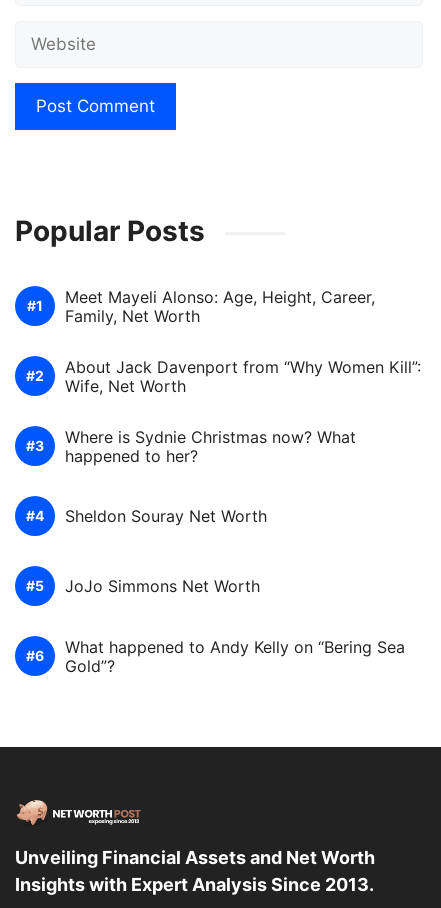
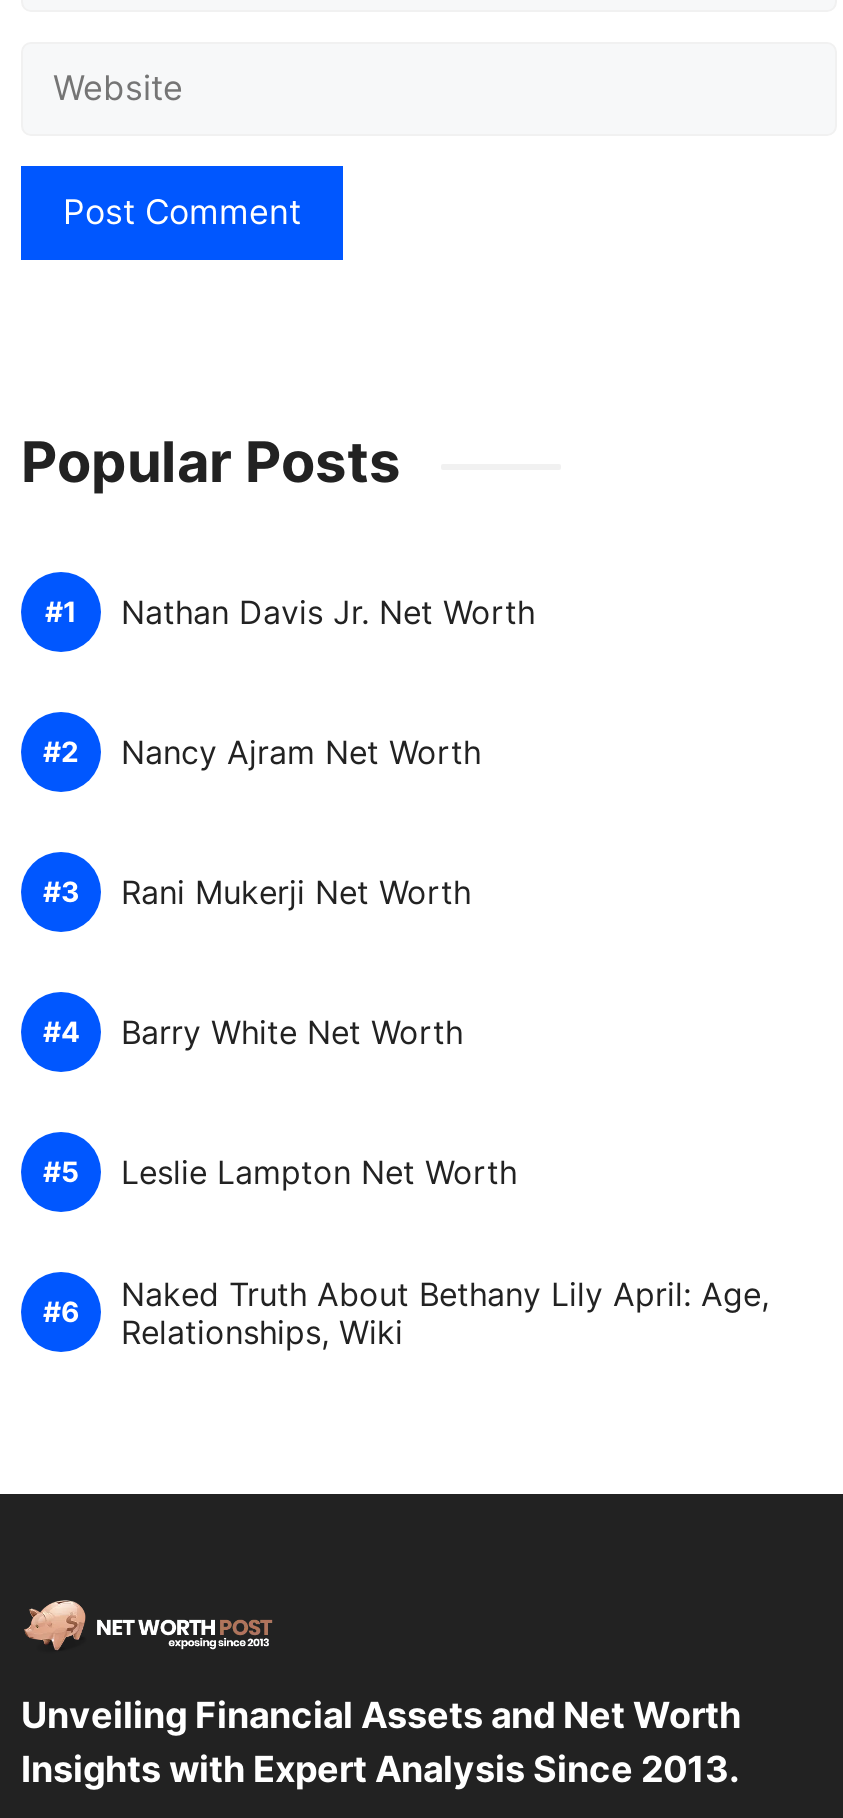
- Meet Mayeli Alonso: Age, Height, Career,
- Family, Net Worth
+ Nathan Davis Jr. Net Worth

- About Jack Davenport from “Why Women Kill”:
- Wife, Net Worth
+ Nancy Ajram Net Worth

- Where is Sydnie Christmas now? What
- happened to her?
+ Rani Mukerji Net Worth

- Sheldon Souray Net Worth
+ Barry White Net Worth

- JoJo Simmons Net Worth
+ Leslie Lampton Net Worth

- What happened to Andy Kelly on “Bering Sea
- Gold”?
+ Naked Truth About Bethany Lily April: Age,
+ Relationships, Wiki
